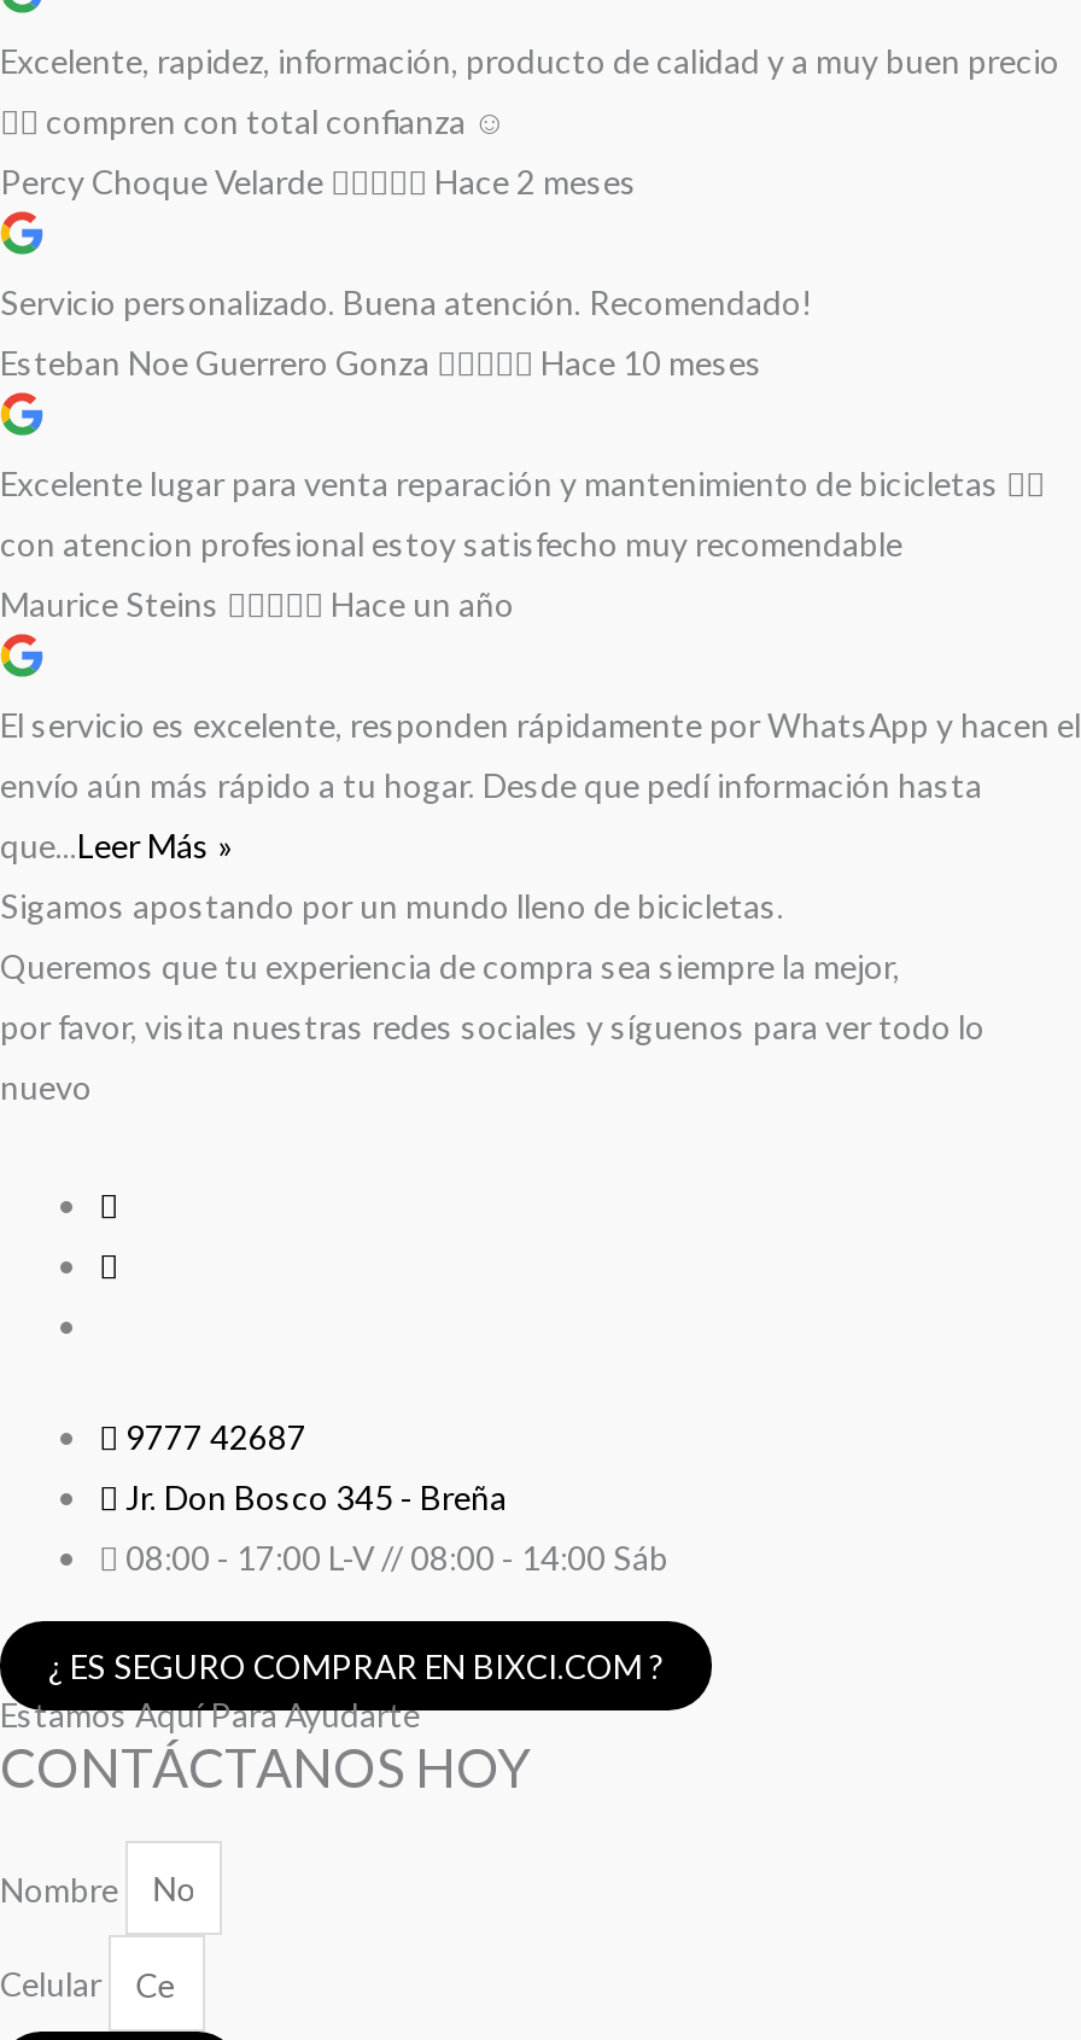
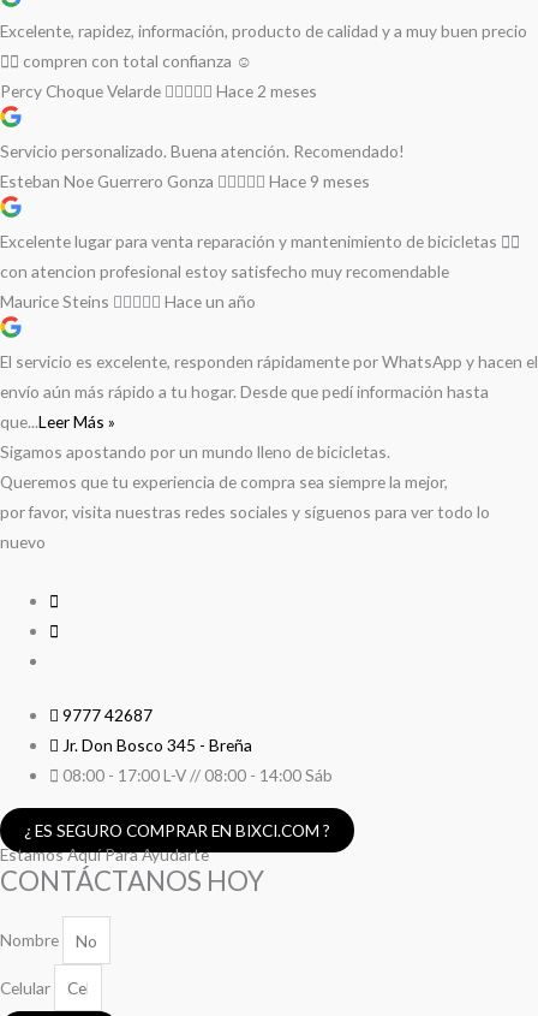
- Hace 10 meses
+ Hace 9 meses
